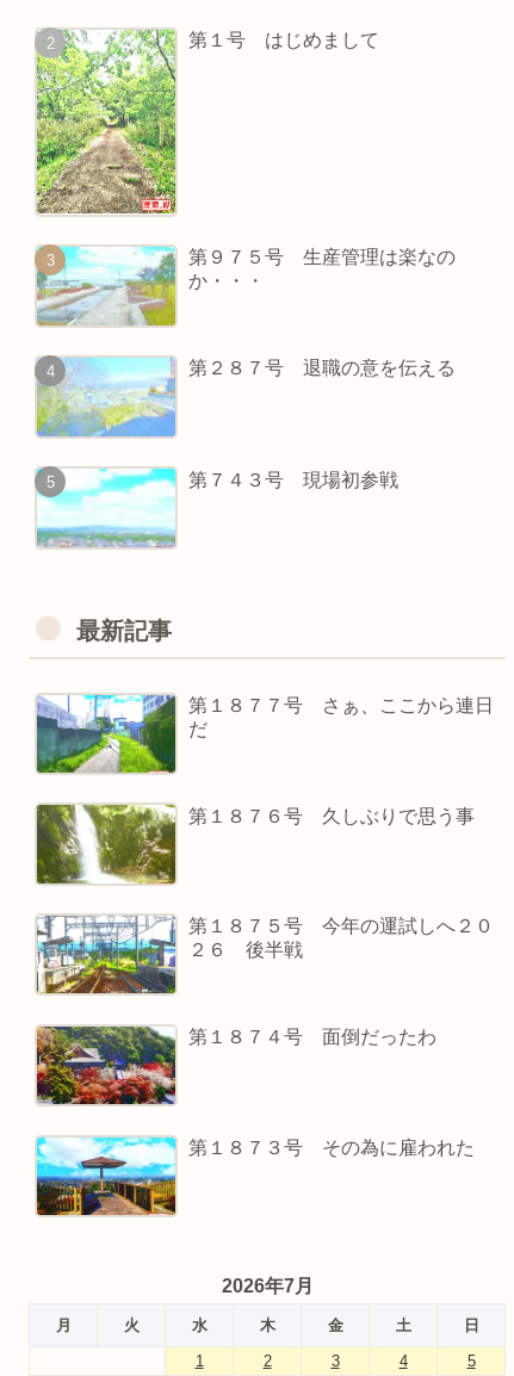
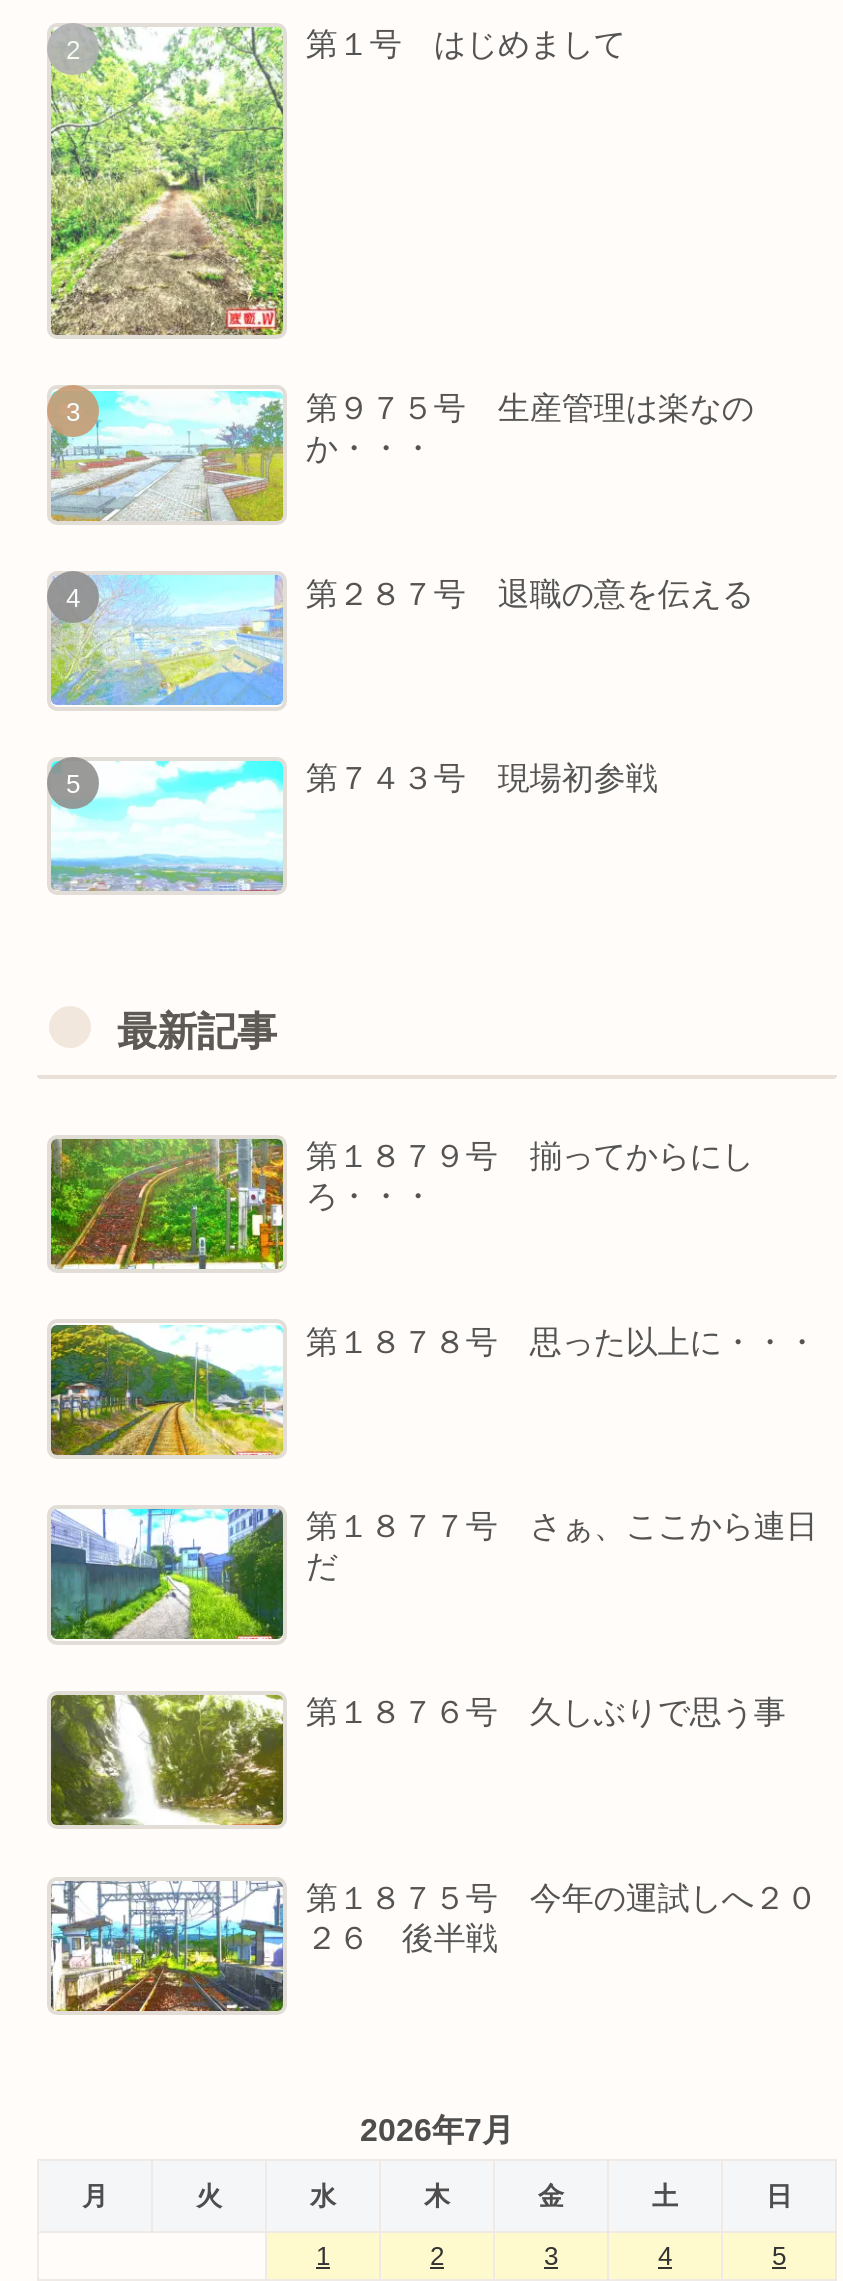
+ [image]
+ 第１８７９号 揃ってからにし
+ ろ・・・

+ [image]
+ 第１８７８号 思った以上に・・・

moved down: [image] | 第１８７７号 さぁ、ここから連日 | だ | 第１８７６号 久しぶりで思う事 | 第１８７５号 今年の運試しへ２０ | ２６ 後半戦

- [image]
- 第１８７４号 面倒だったわ

- [image]
- 第１８７３号 その為に雇われた
